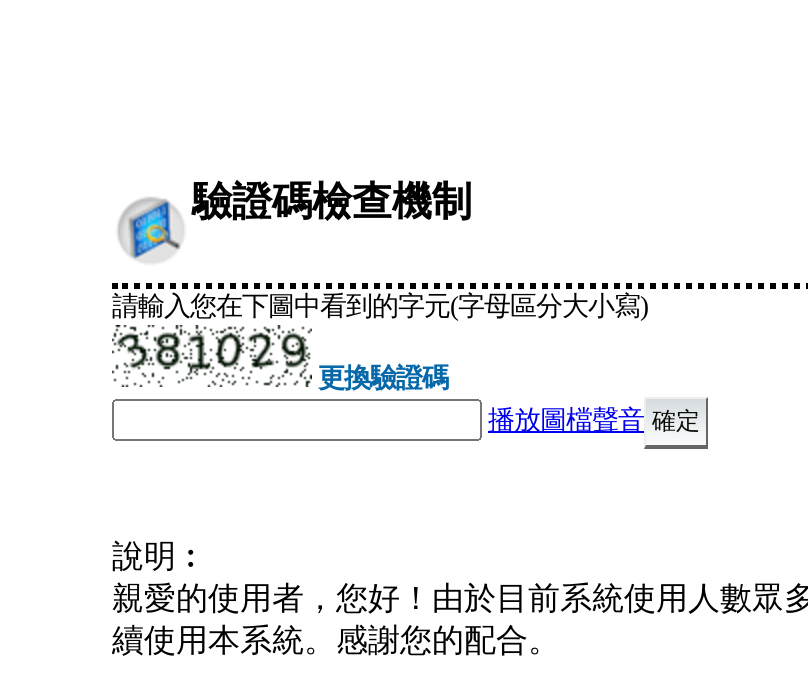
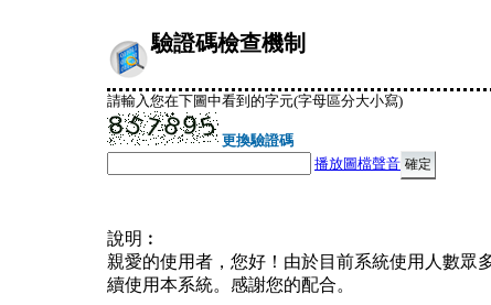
- [image]
+ [image]
